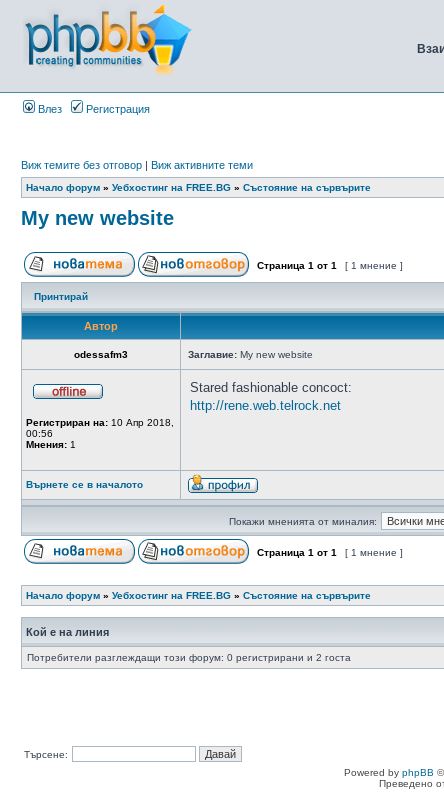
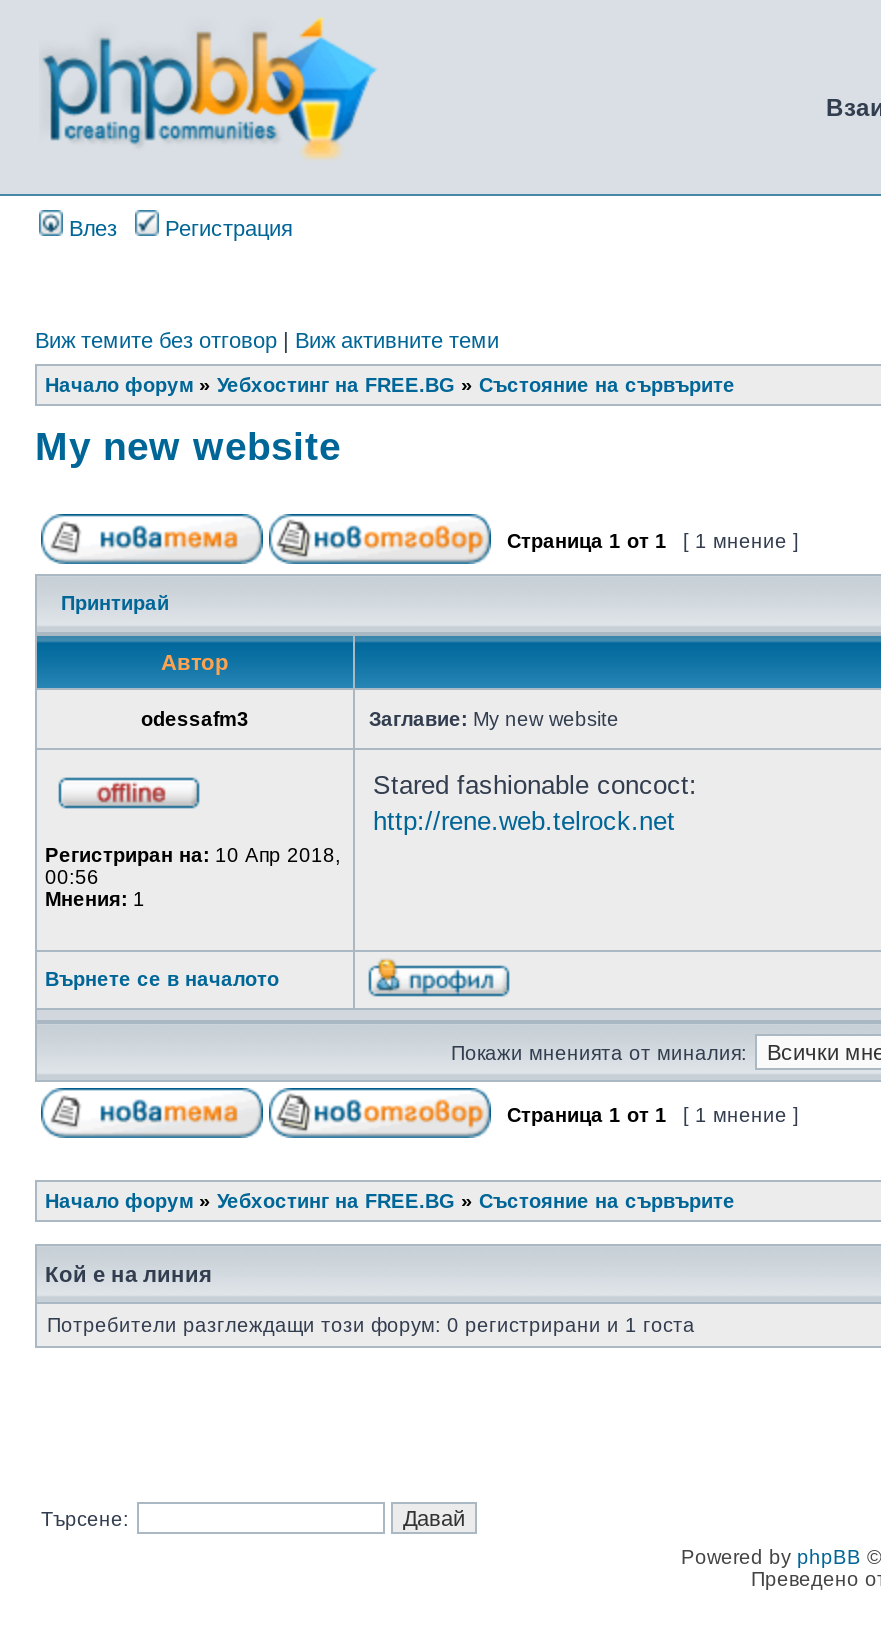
- Потребители разглеждащи този форум: 0 регистрирани и 2 госта
+ Потребители разглеждащи този форум: 0 регистрирани и 1 госта
